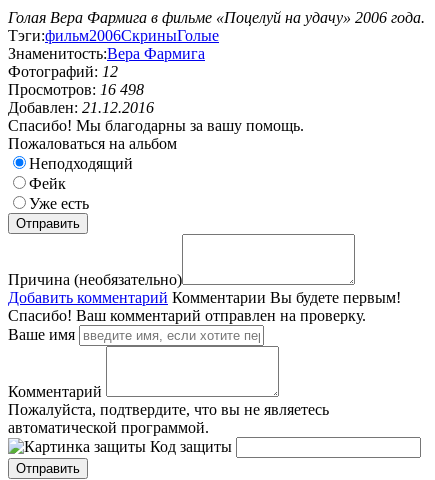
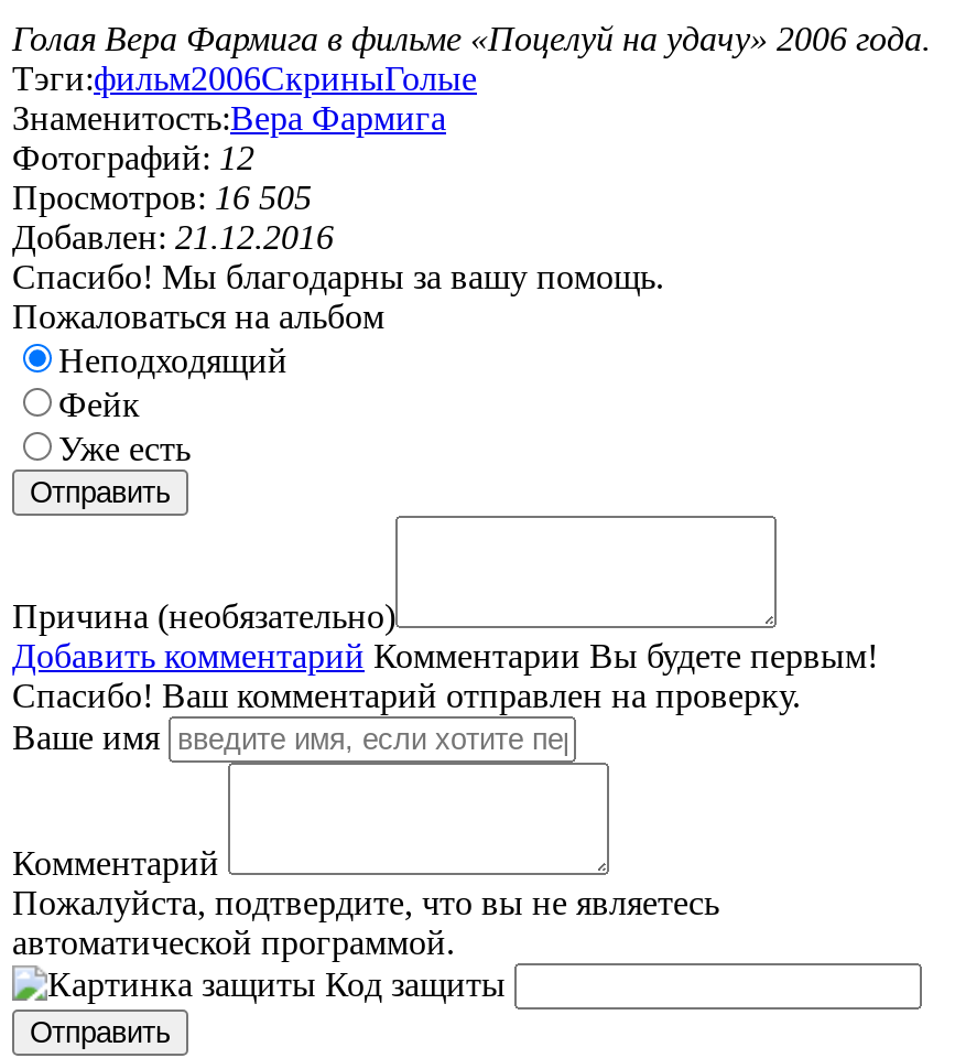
- Просмотров: 16 498
+ Просмотров: 16 505
